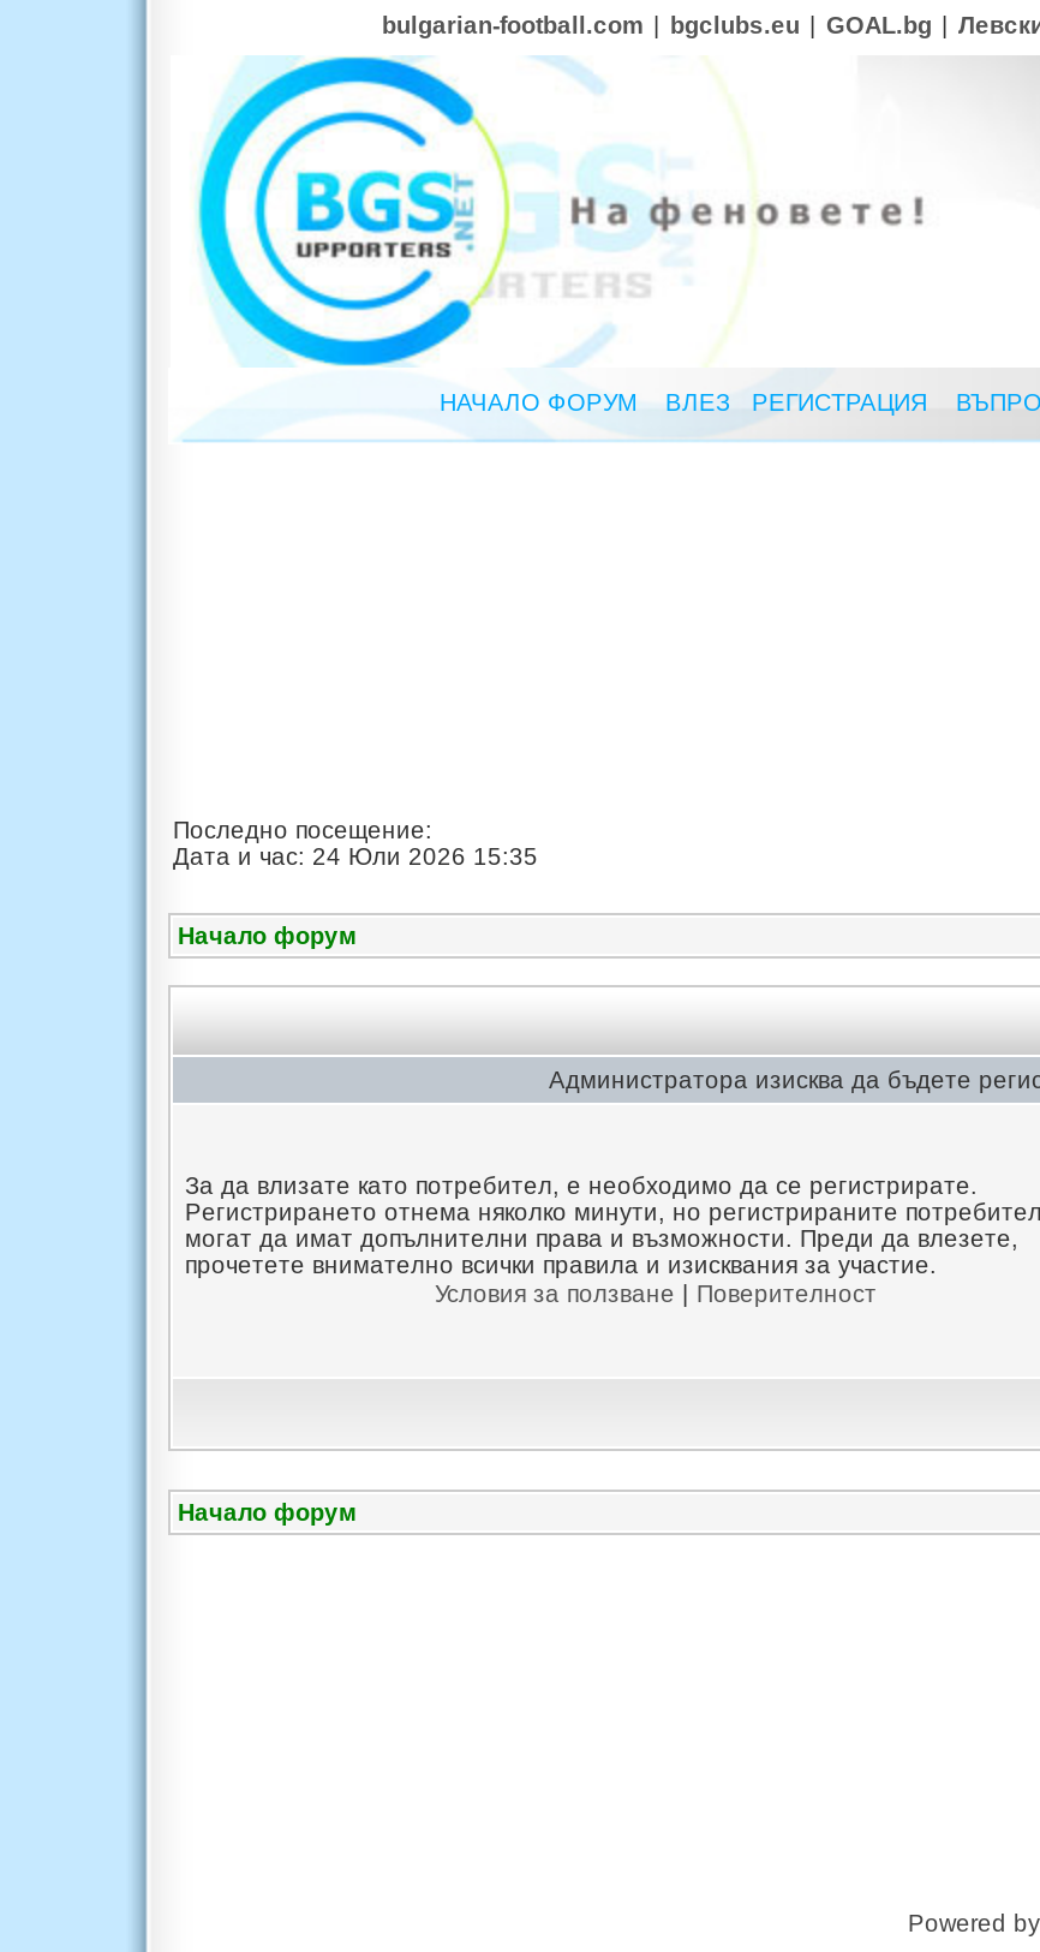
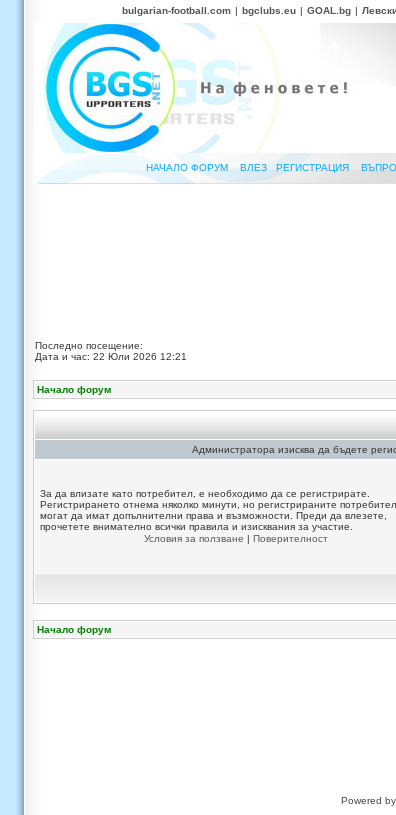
- Дата и час: 24 Юли 2026 15:35
+ Дата и час: 22 Юли 2026 12:21
